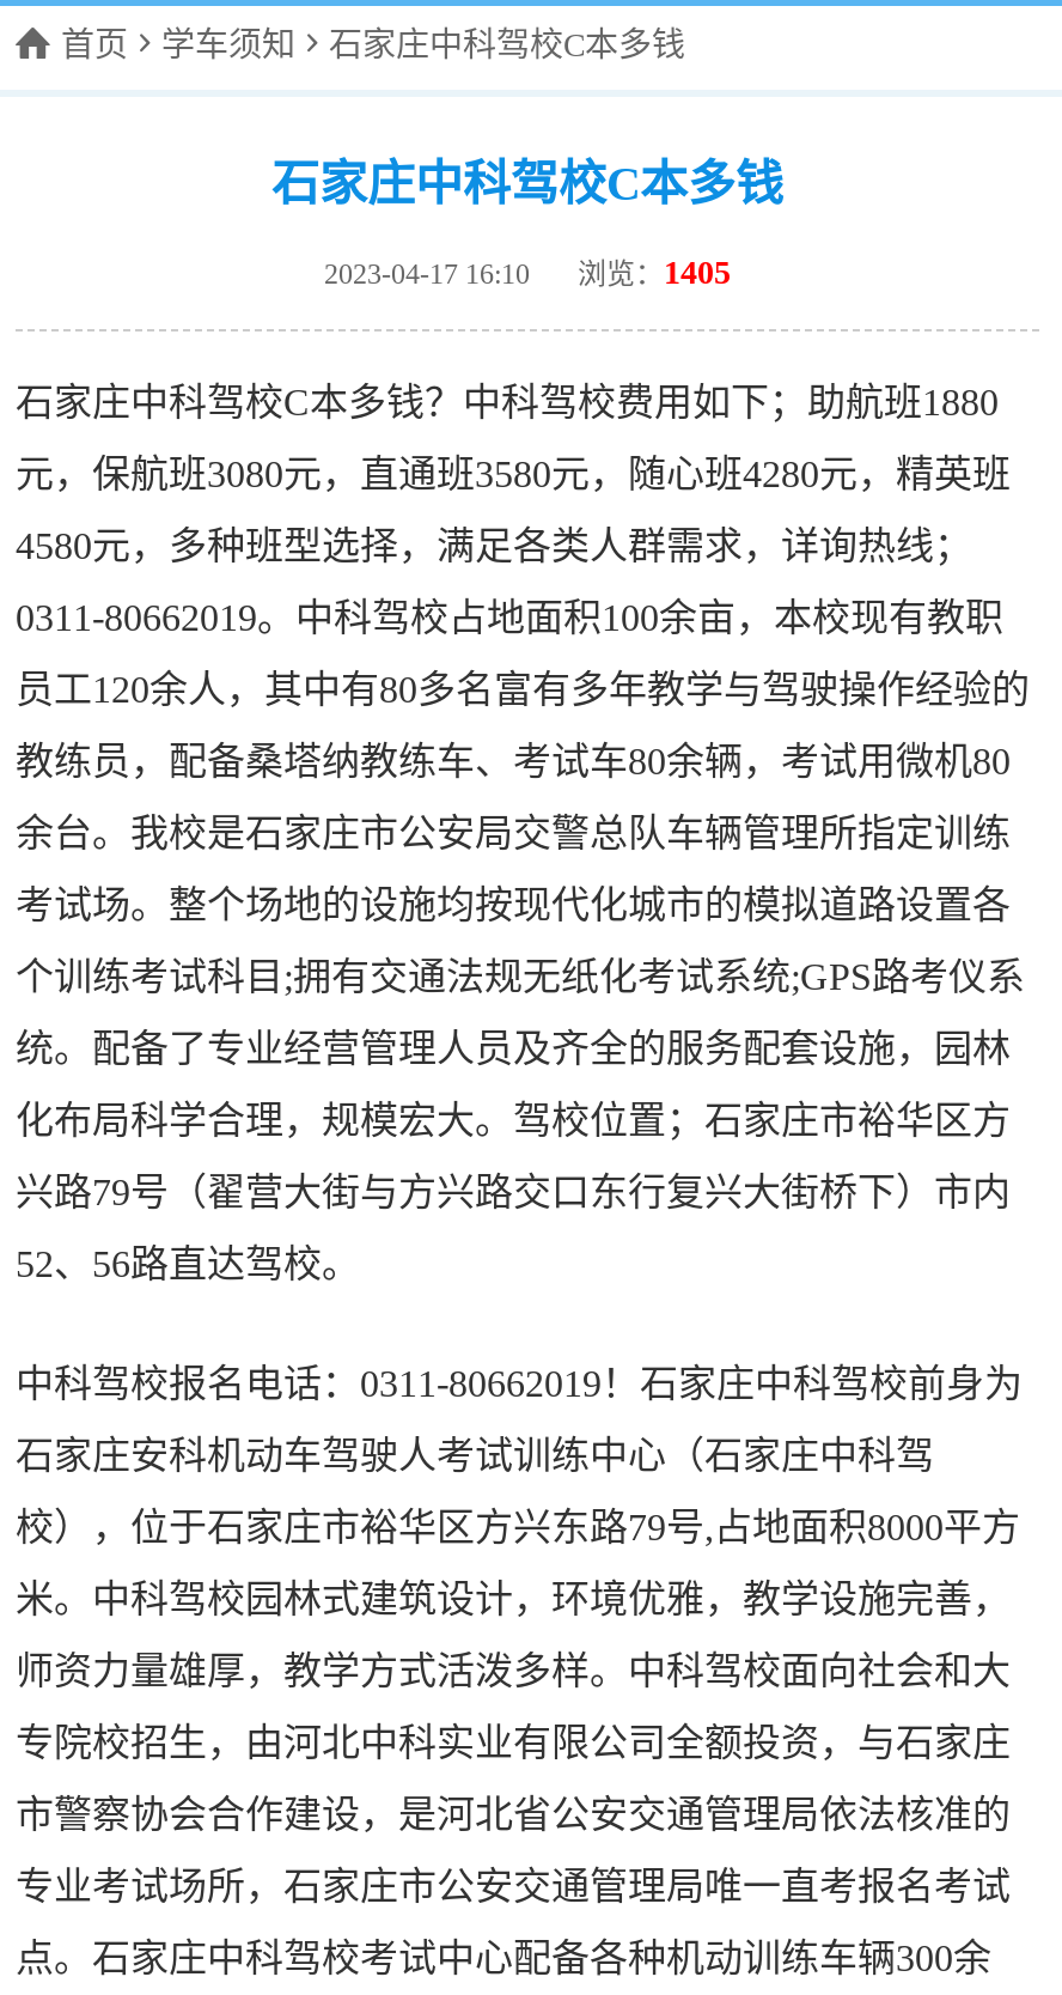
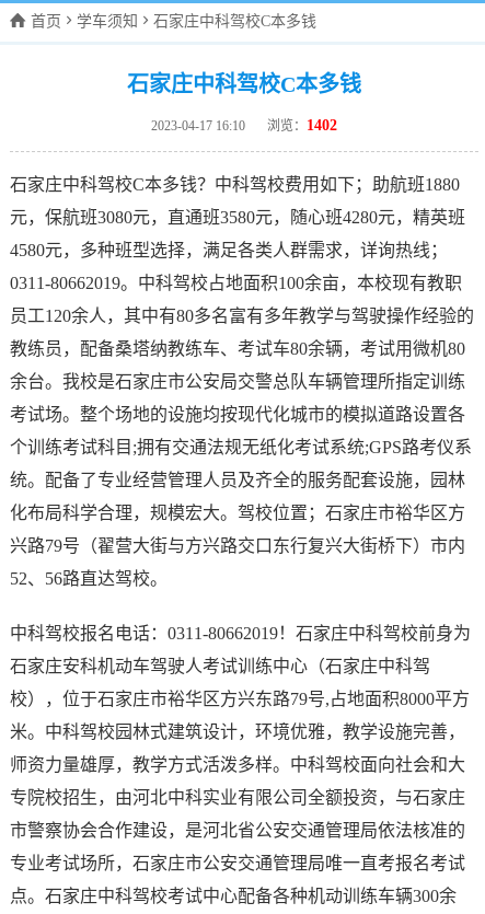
- 2023-04-17 16:10 浏览：1405
+ 2023-04-17 16:10 浏览：1402
